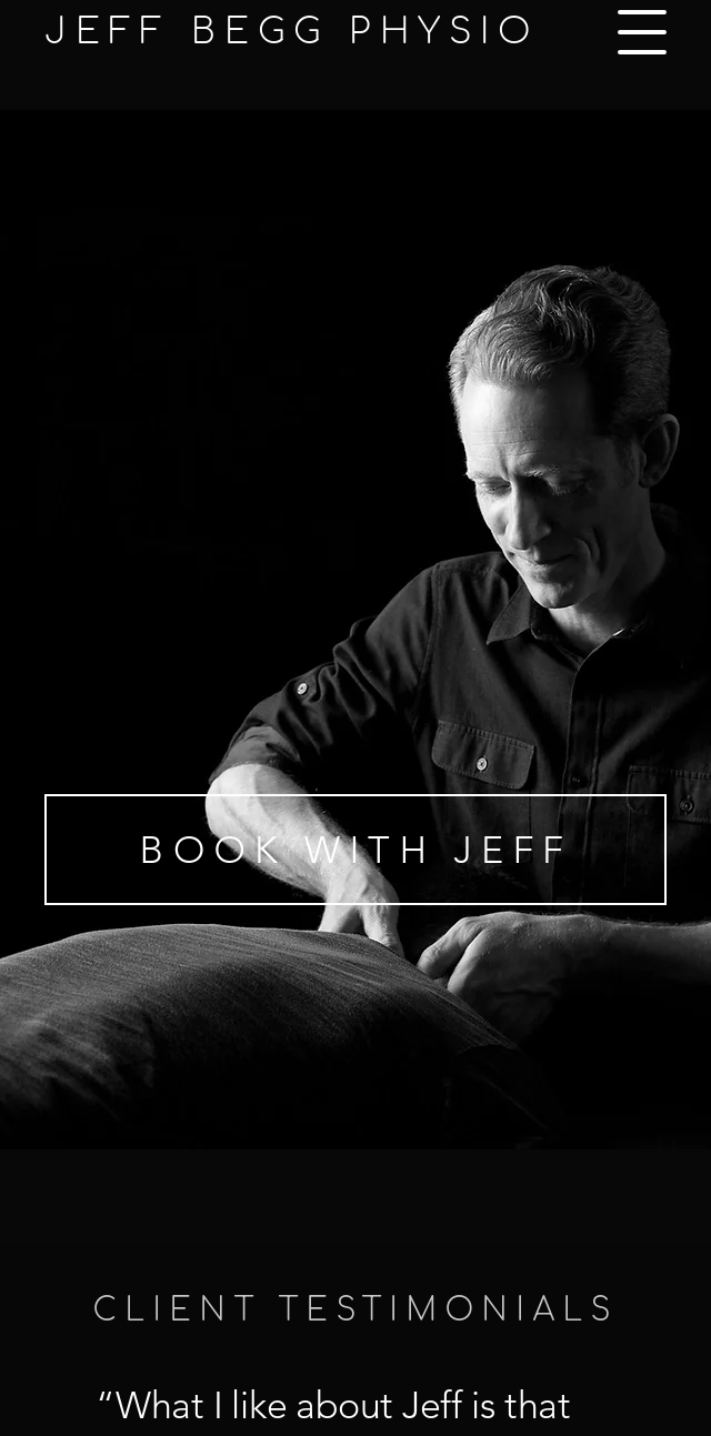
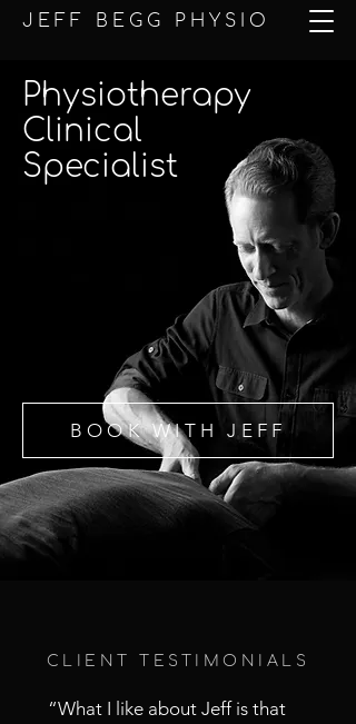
+ Physiotherapy
+ Clinical
+ Specialist
